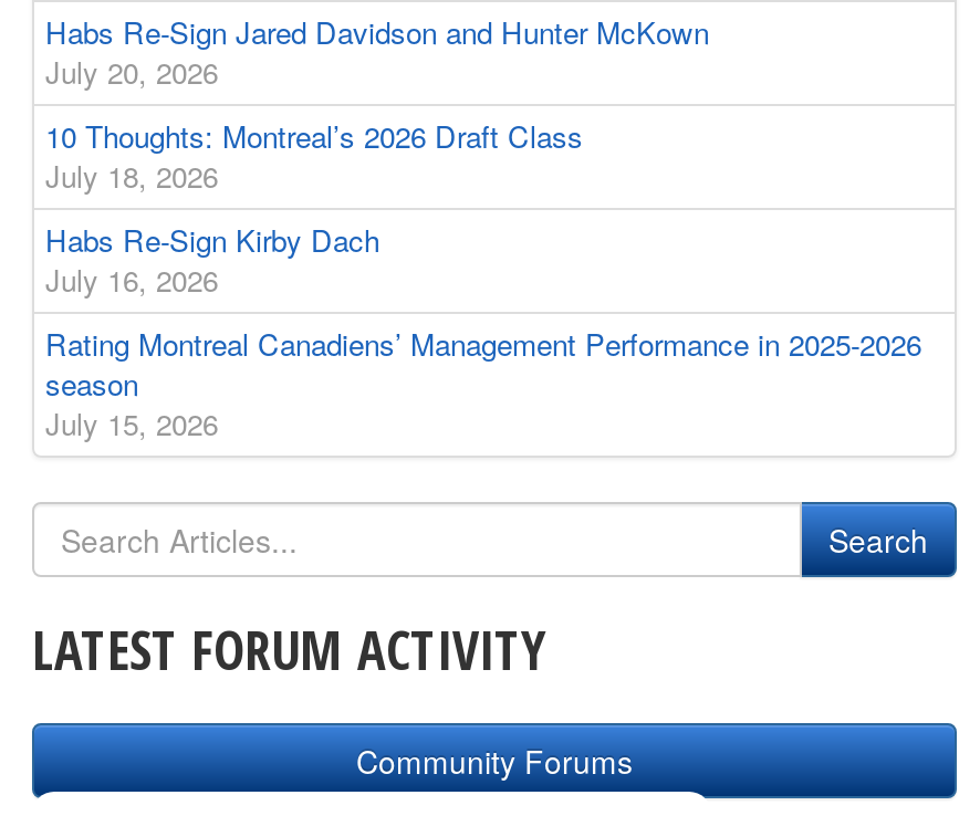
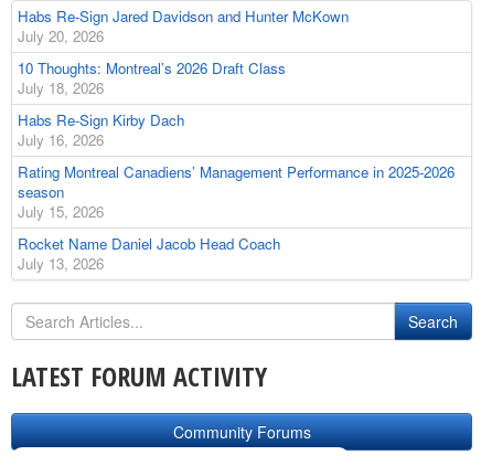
+ Rocket Name Daniel Jacob Head Coach
+ July 13, 2026
